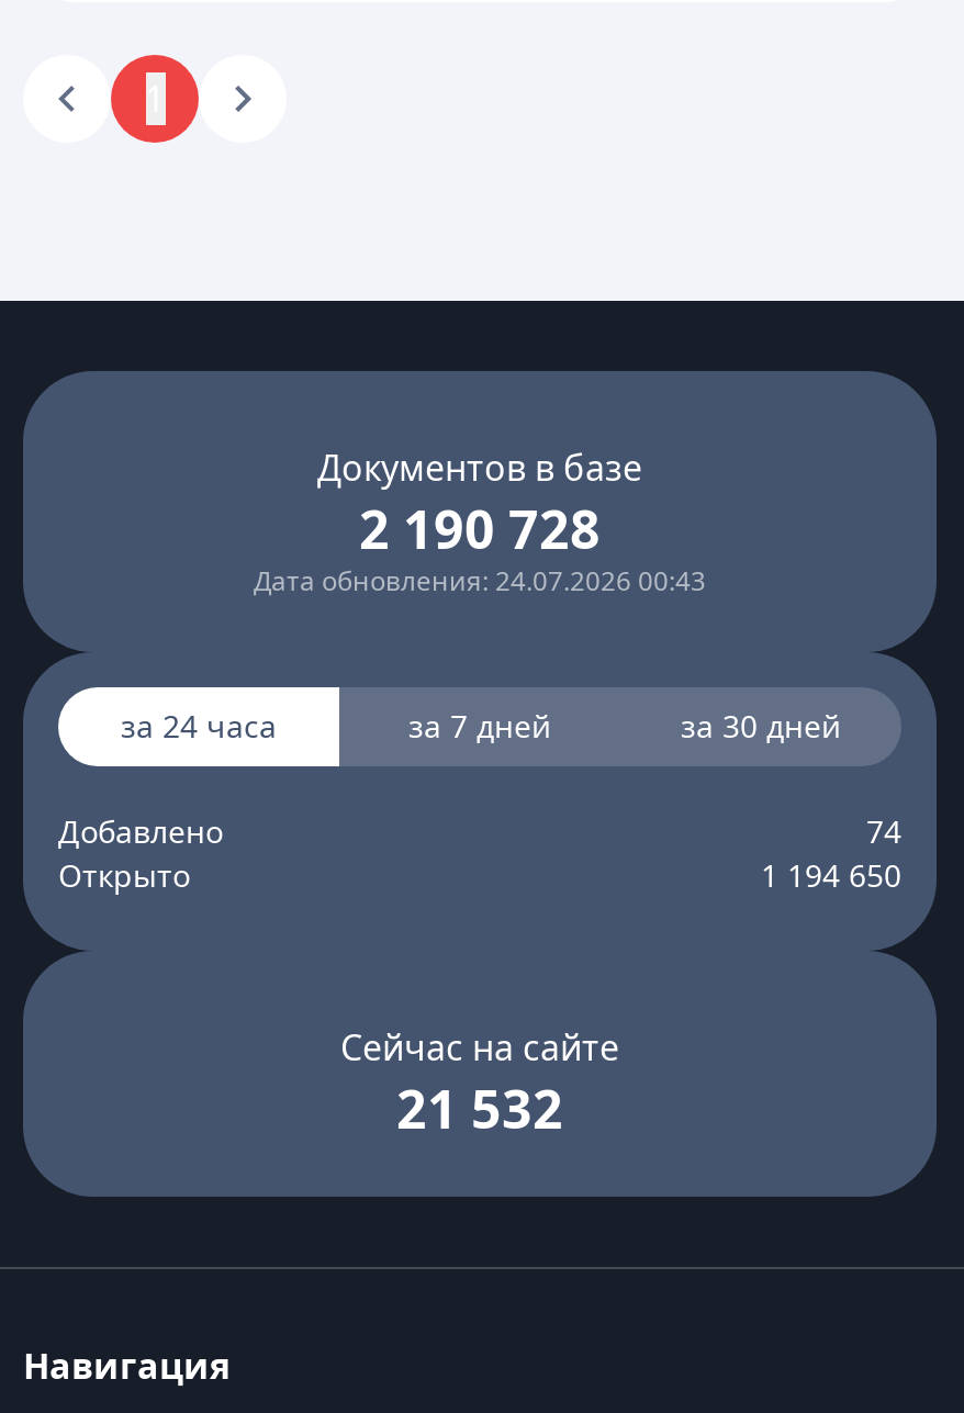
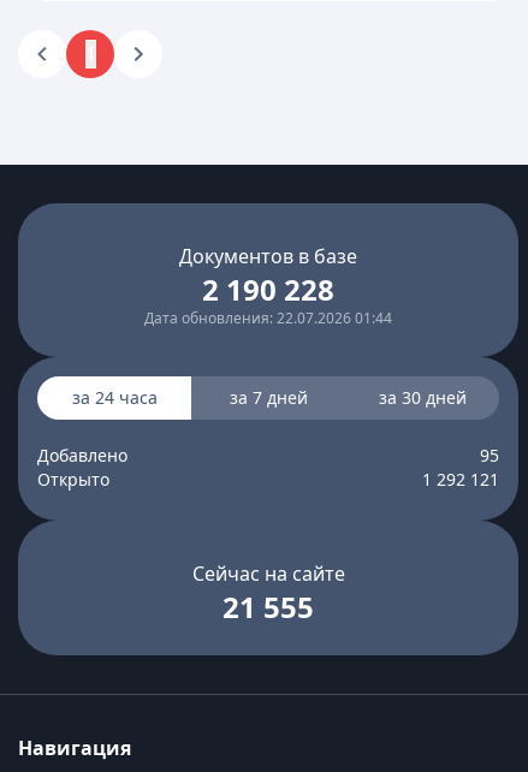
- 2 190 728
+ 2 190 228

- Дата обновления: 24.07.2026 00:43
+ Дата обновления: 22.07.2026 01:44

- 74
+ 95

- 1 194 650
+ 1 292 121

- 21 532
+ 21 555
